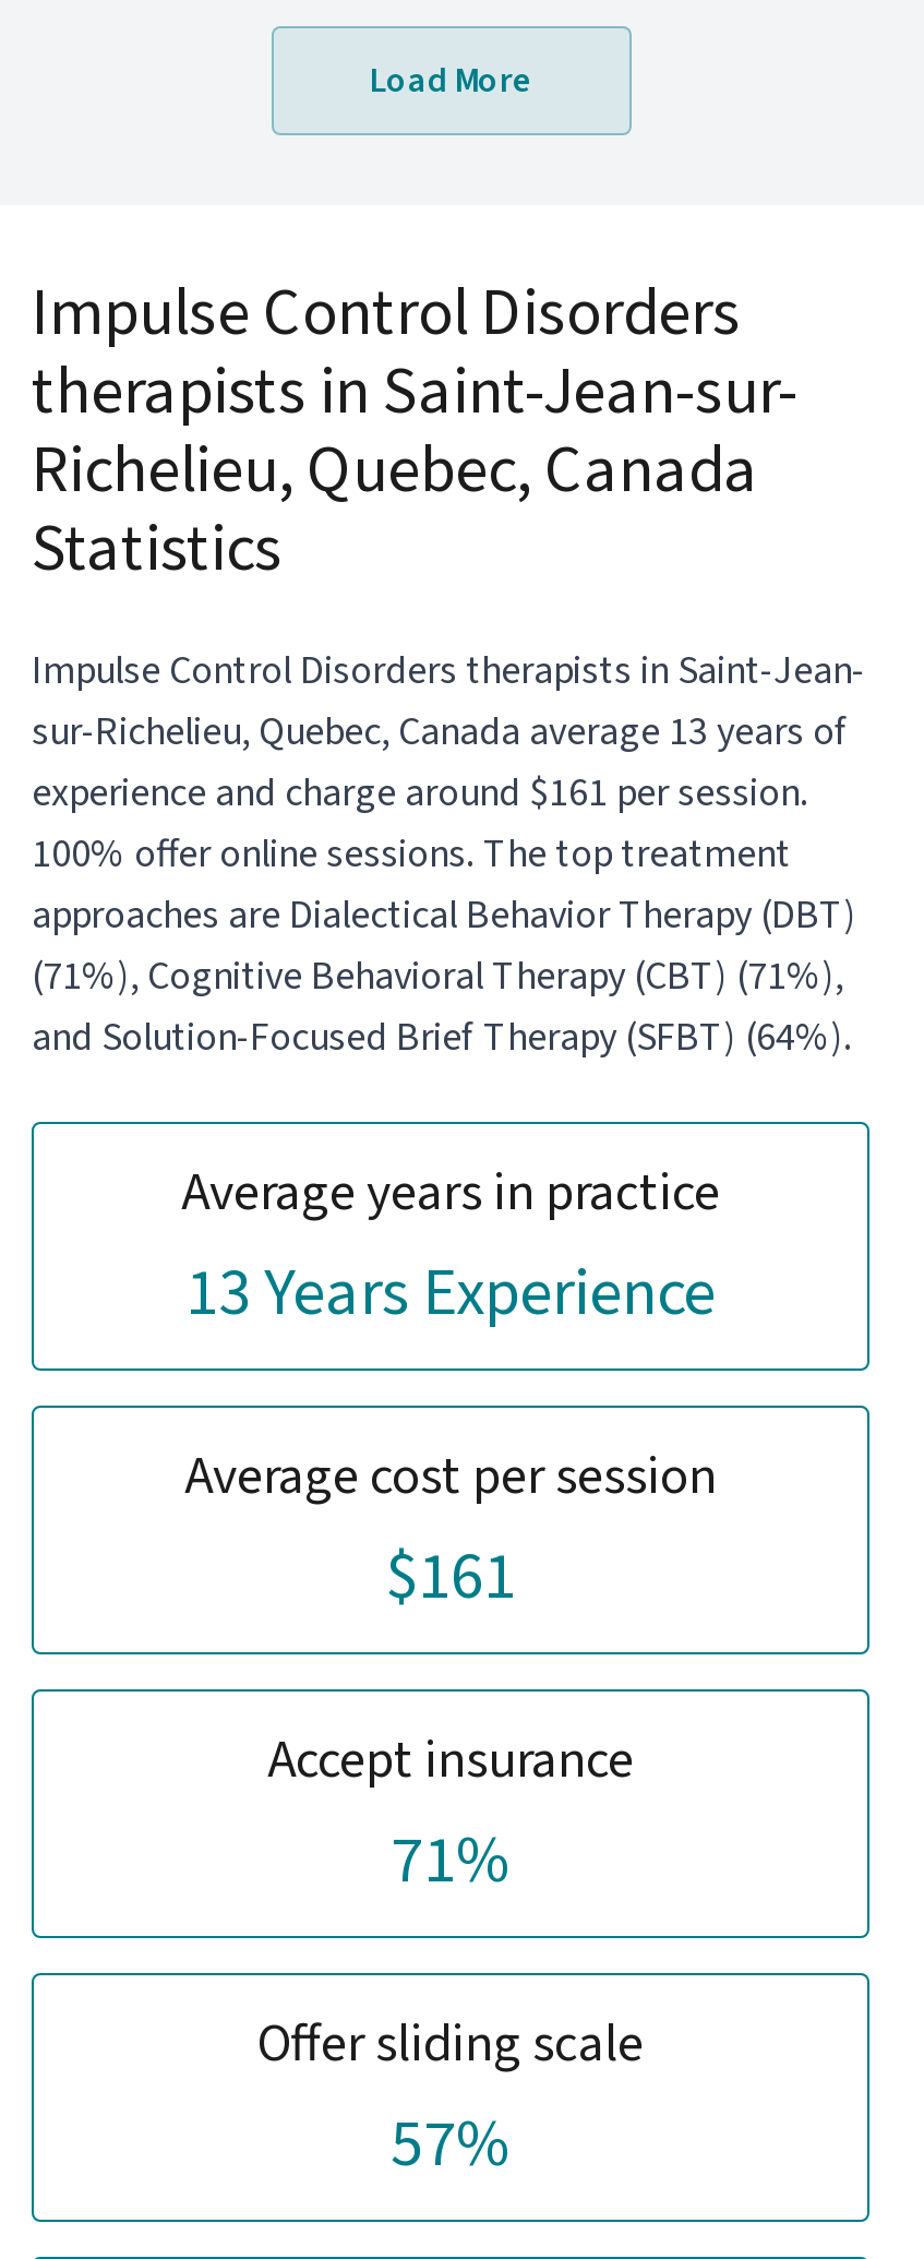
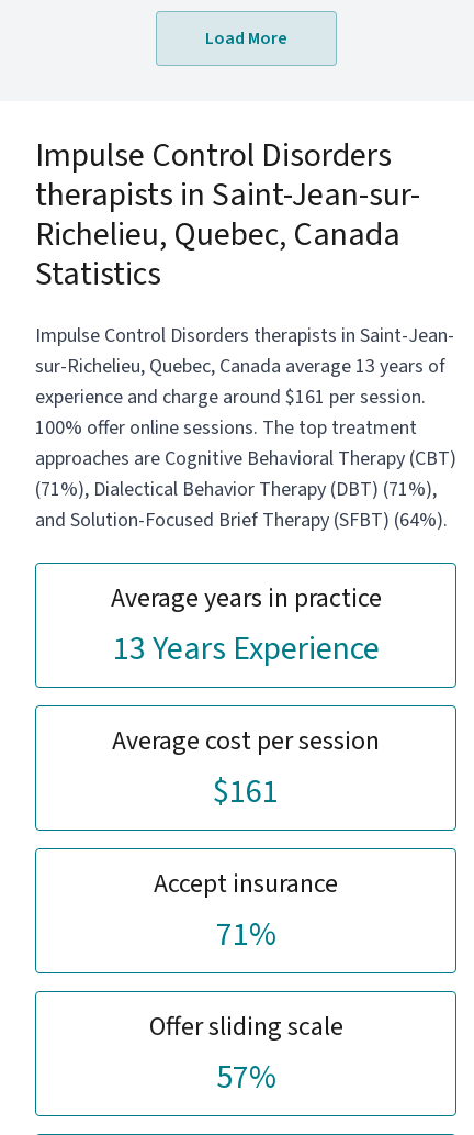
- approaches are Dialectical Behavior Therapy (DBT)
+ approaches are Cognitive Behavioral Therapy (CBT)

- (71%), Cognitive Behavioral Therapy (CBT) (71%),
+ (71%), Dialectical Behavior Therapy (DBT) (71%),
